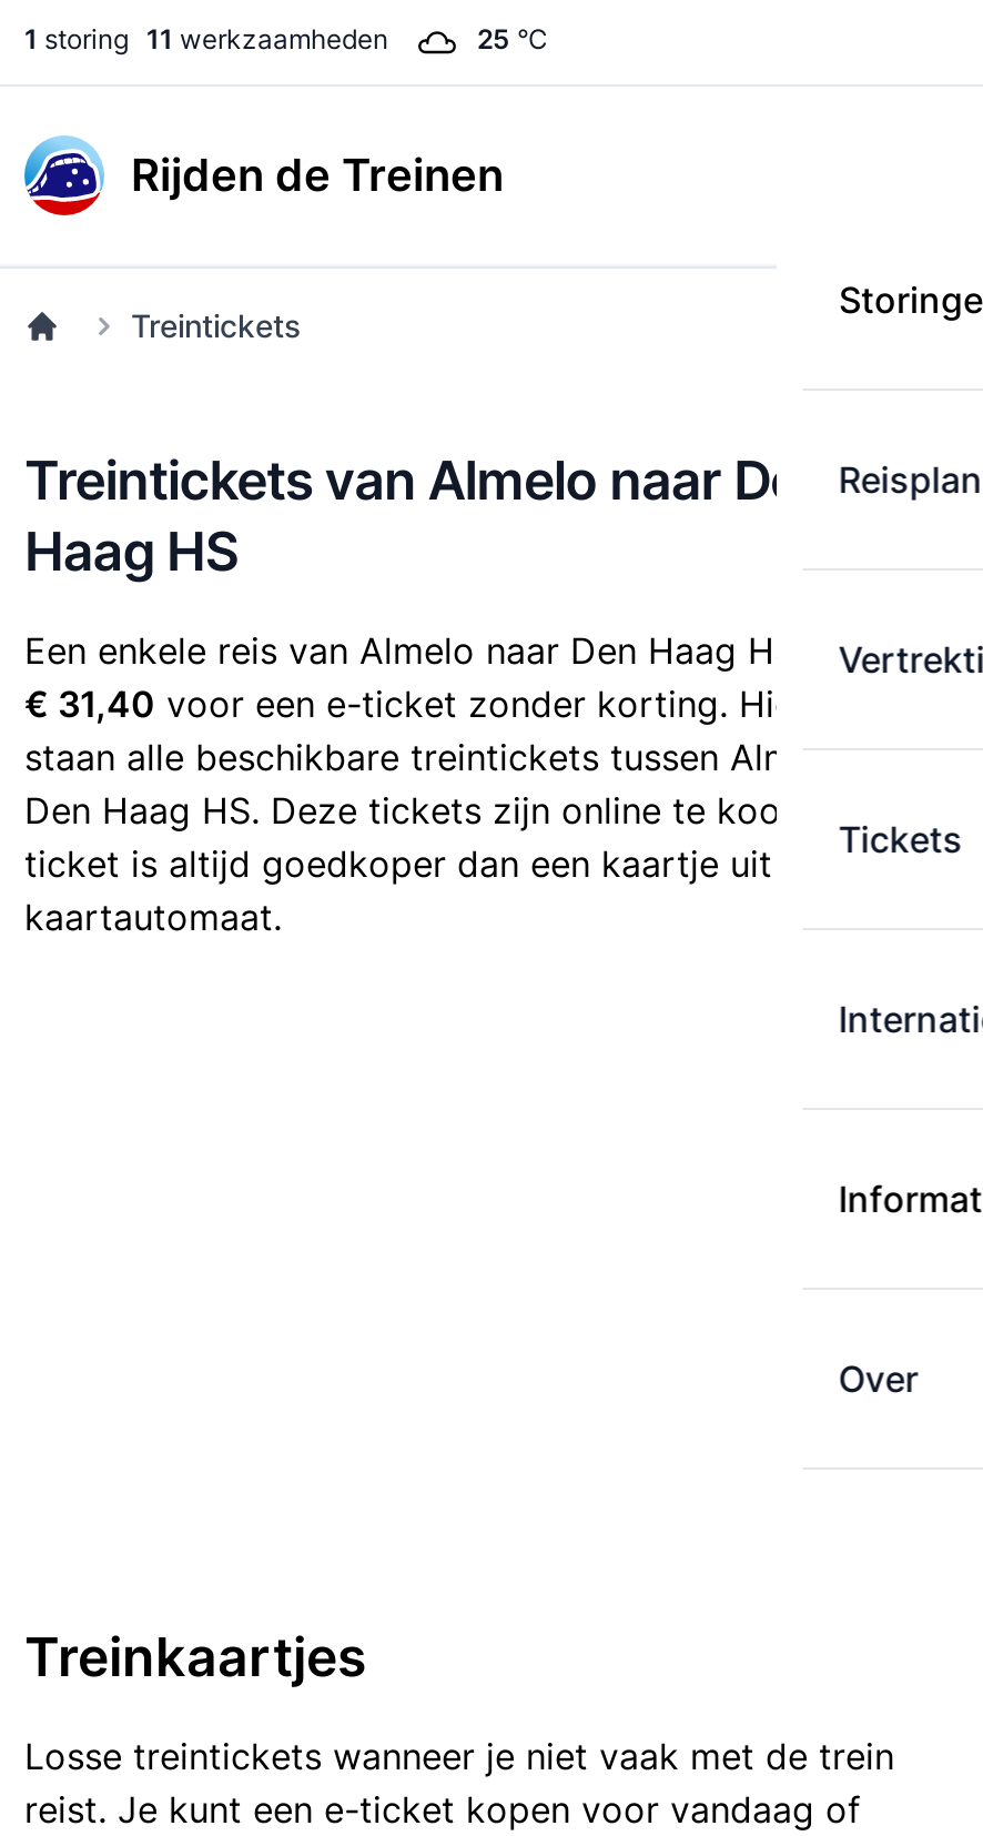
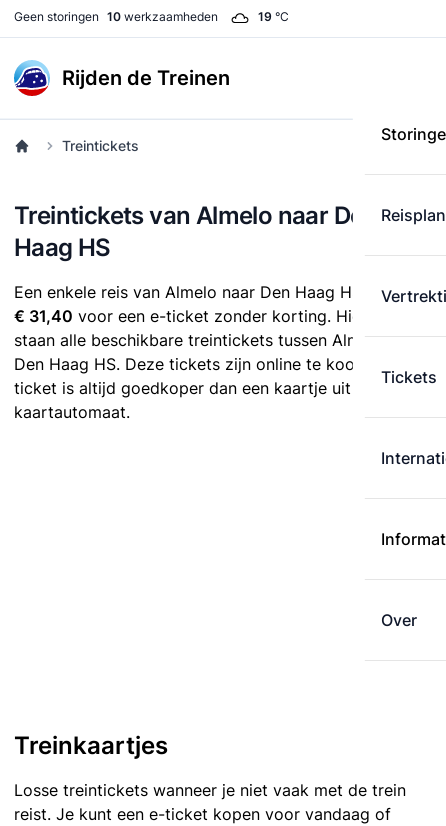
- 1 storing 11 werkzaamheden
+ Geen storingen 10 werkzaamheden

- 25 °C
+ 19 °C
